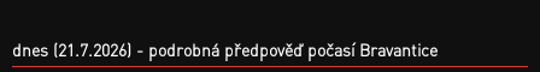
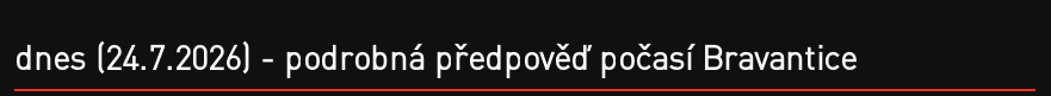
- dnes (21.7.2026) podrobná předpověď počasí Bravantice
+ dnes (24.7.2026) podrobná předpověď počasí Bravantice
